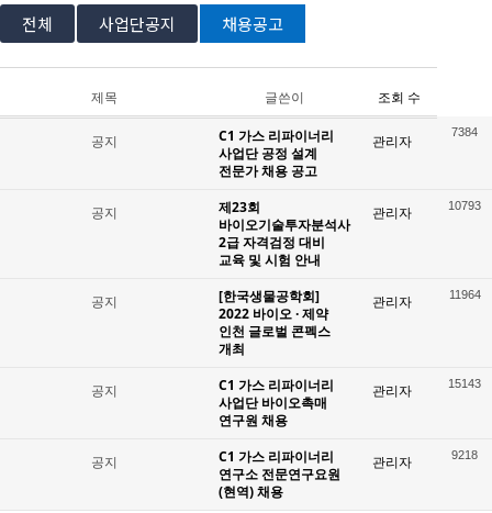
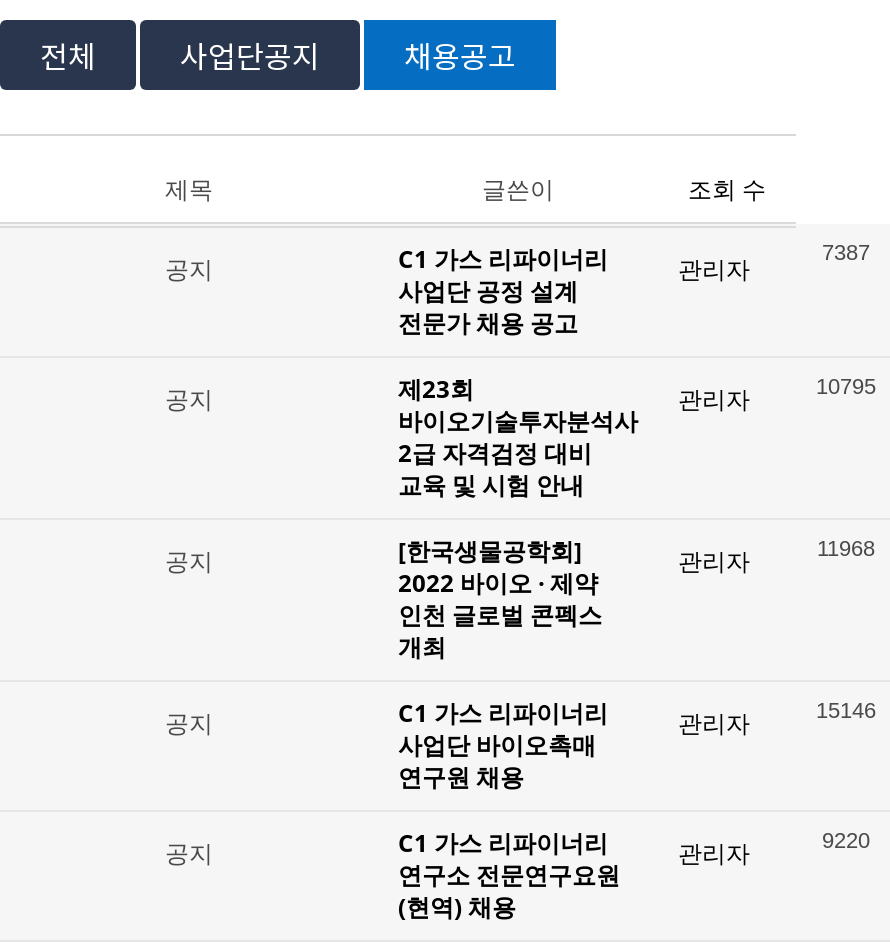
- 7384
+ 7387

- 10793
+ 10795

- 11964
+ 11968

- 15143
+ 15146

- 9218
+ 9220
